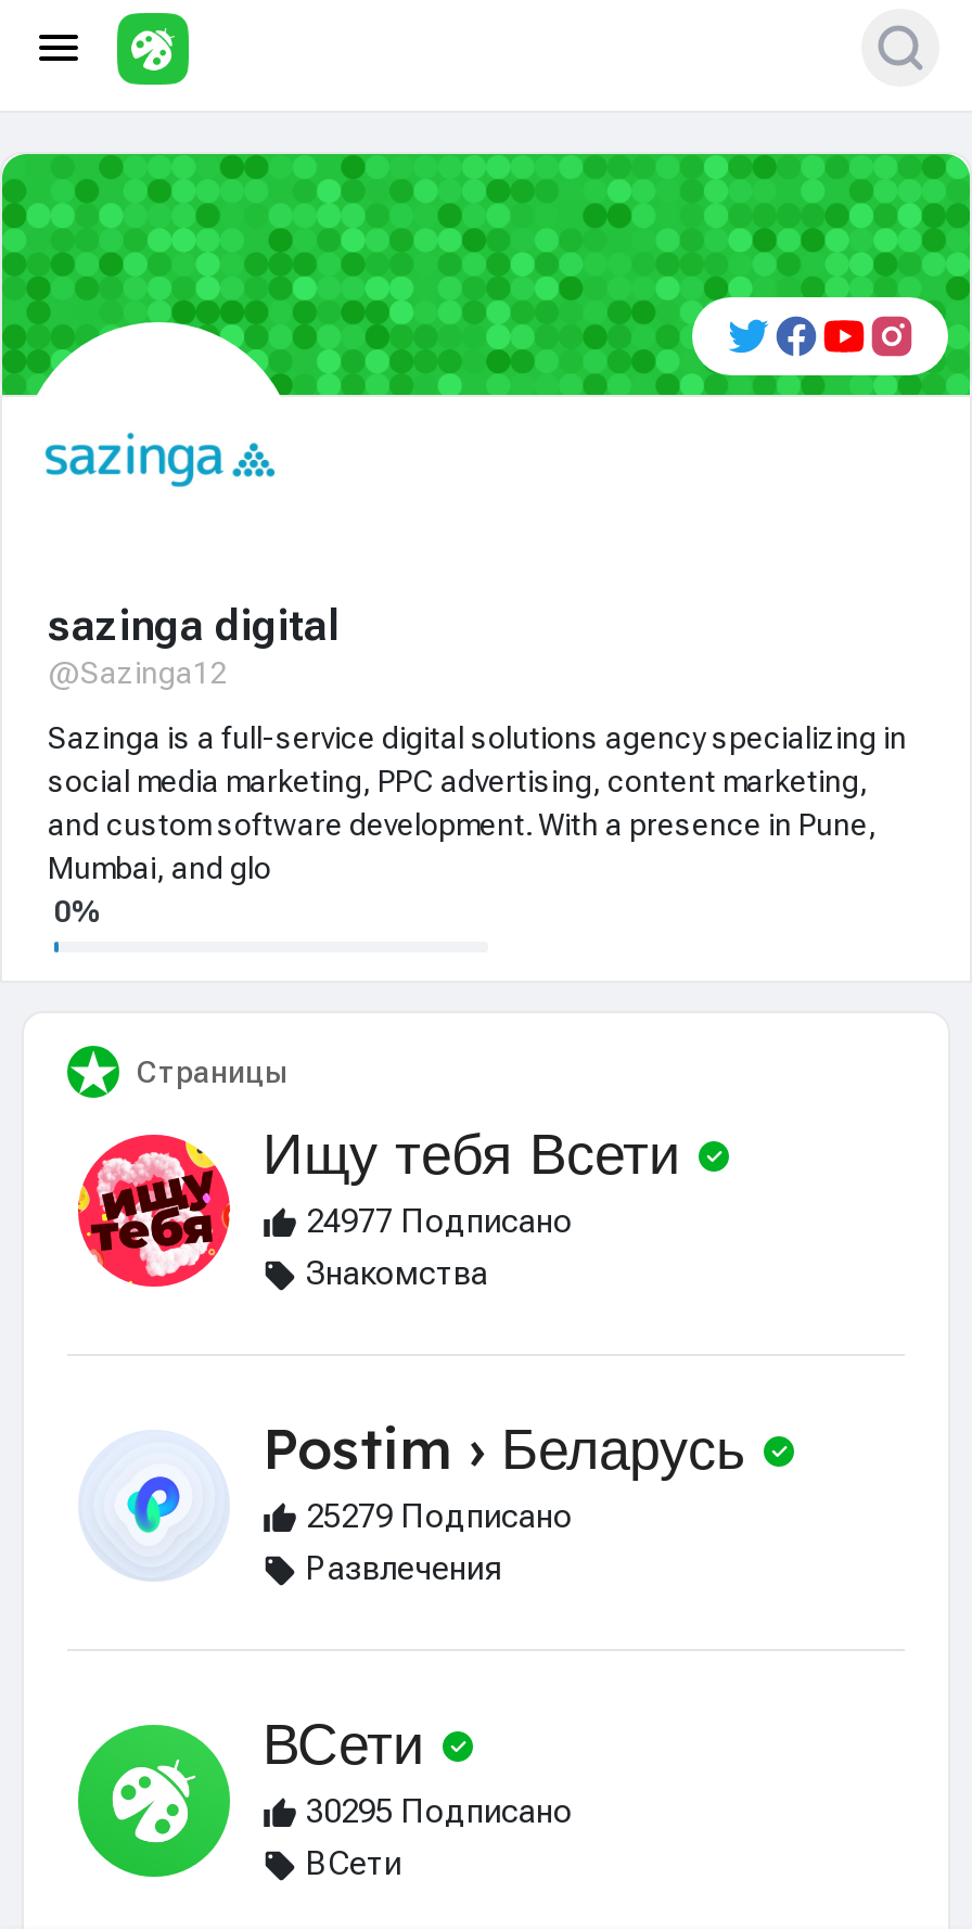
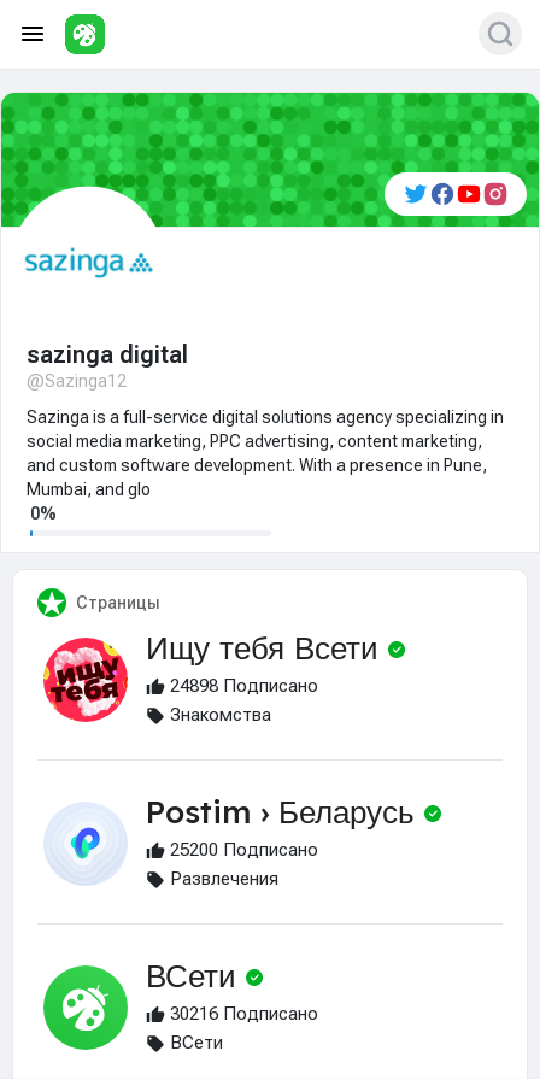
- 24977 Подписано
+ 24898 Подписано

- 25279 Подписано
+ 25200 Подписано

- 30295 Подписано
+ 30216 Подписано
